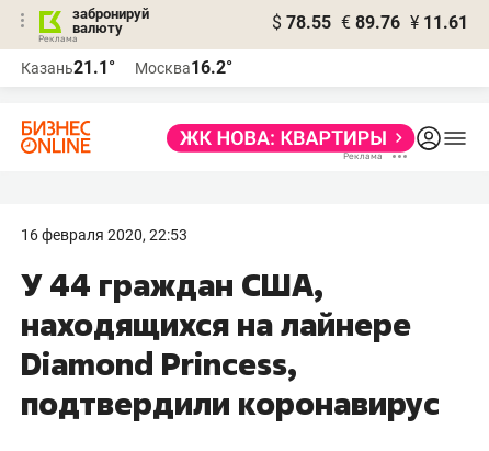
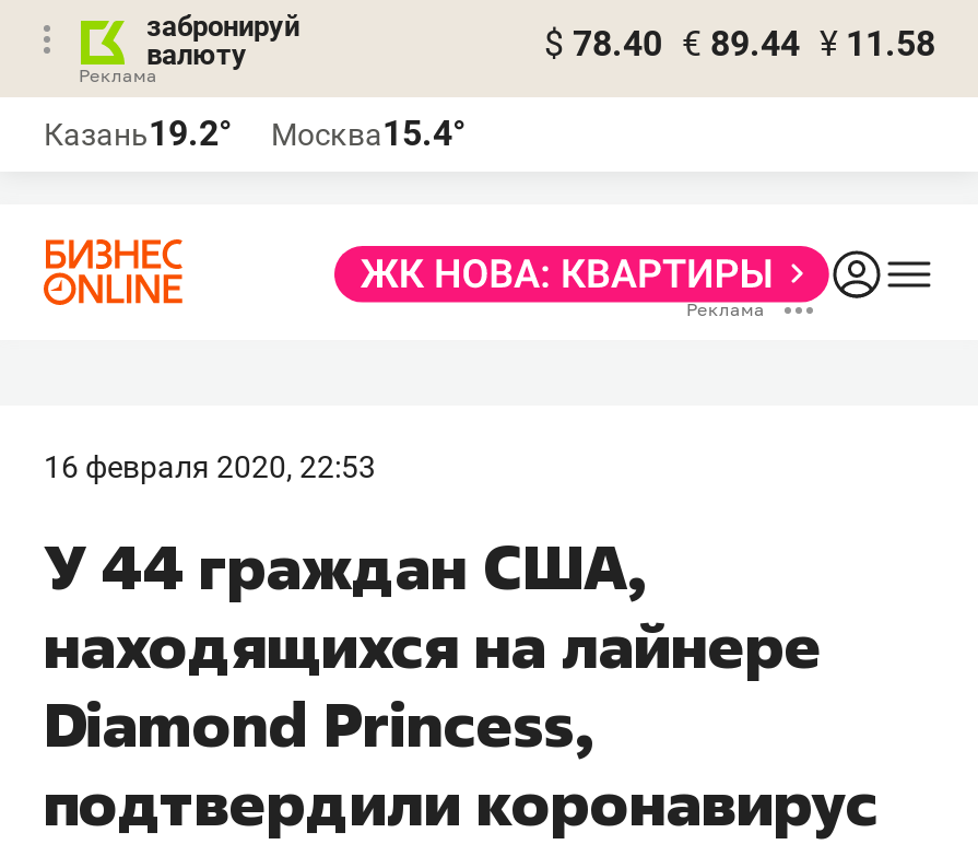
- $ 78.55 € 89.76 ¥ 11.61
+ $ 78.40 € 89.44 ¥ 11.58

- Казань21.1°
+ Казань19.2°

- Москва16.2°
+ Москва15.4°
